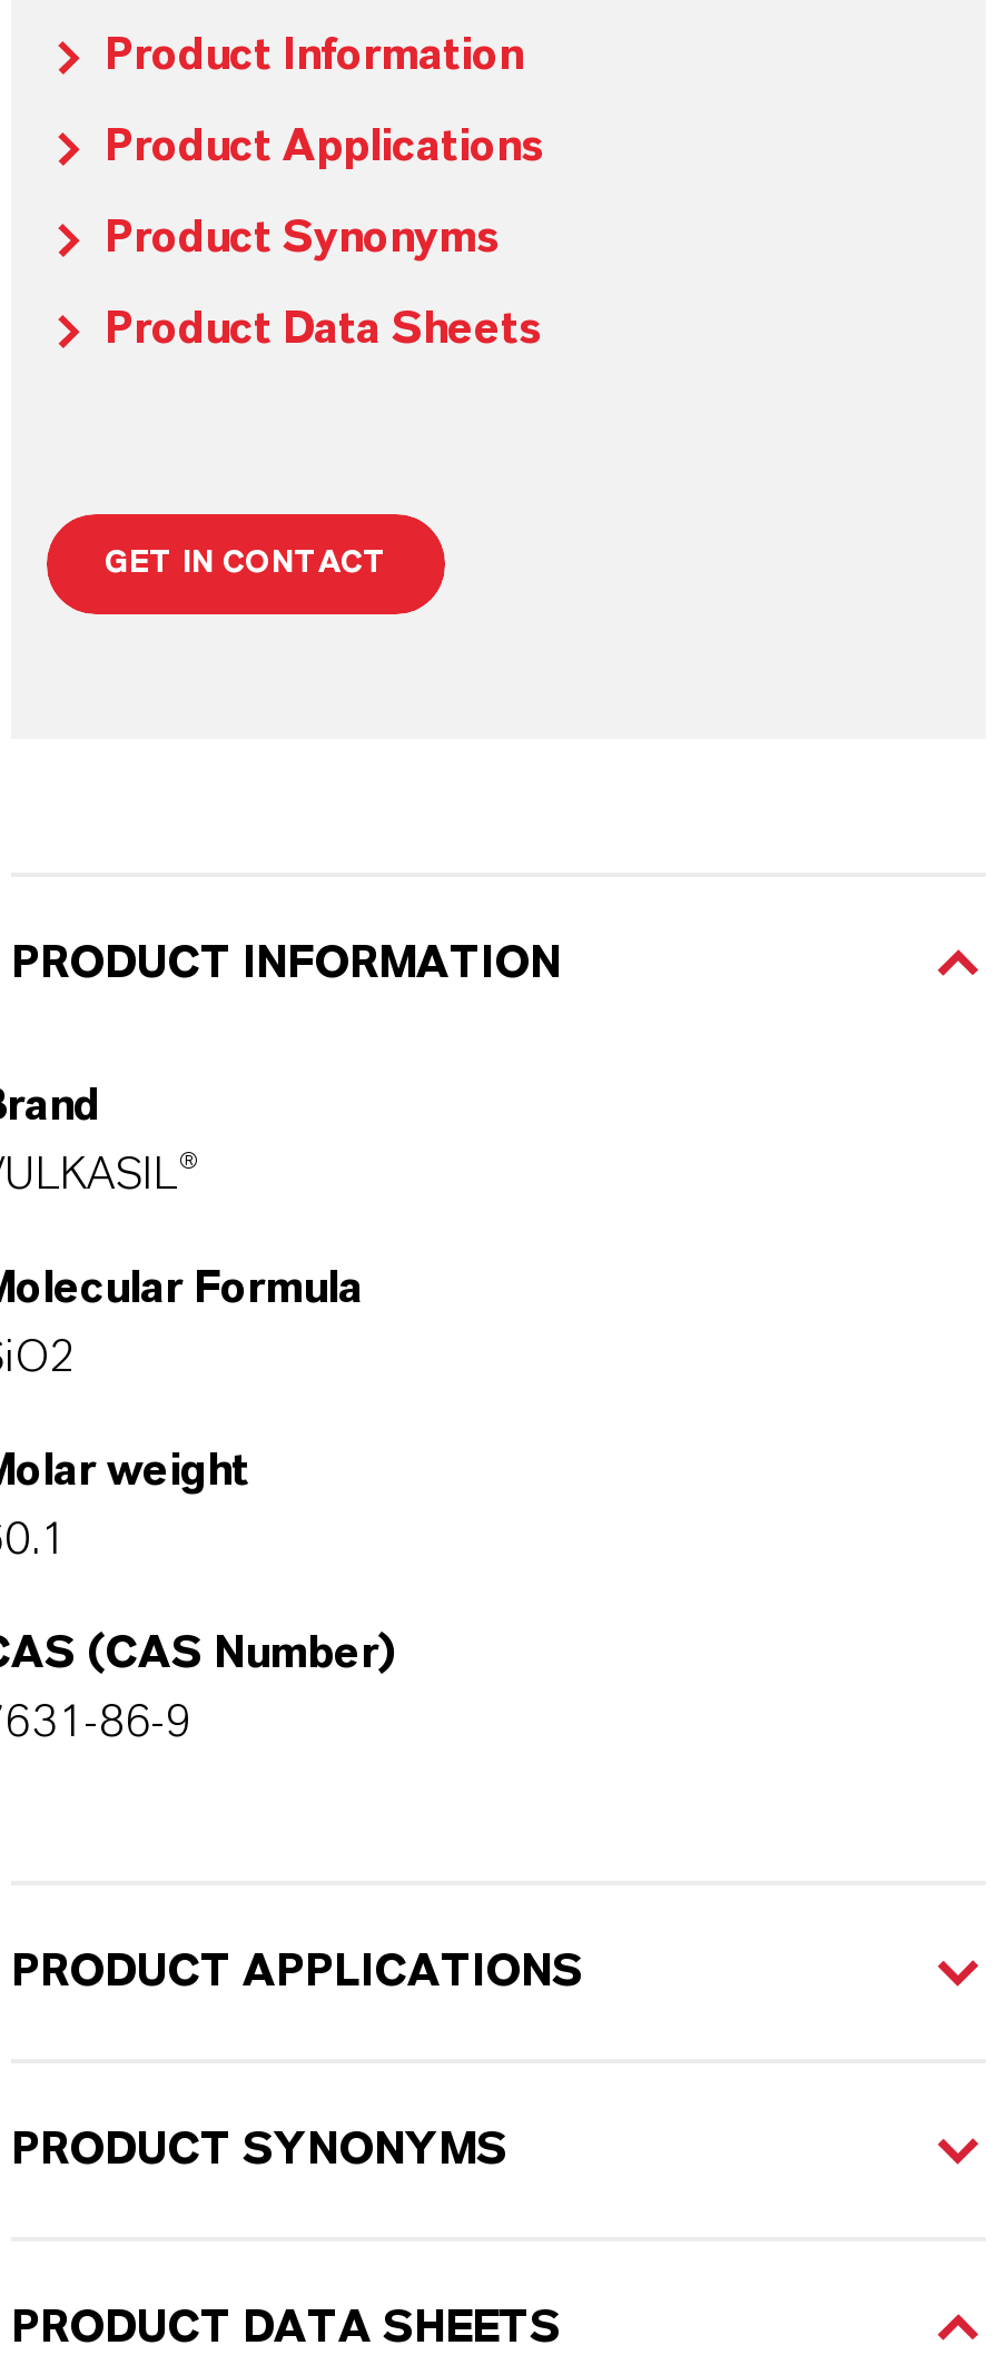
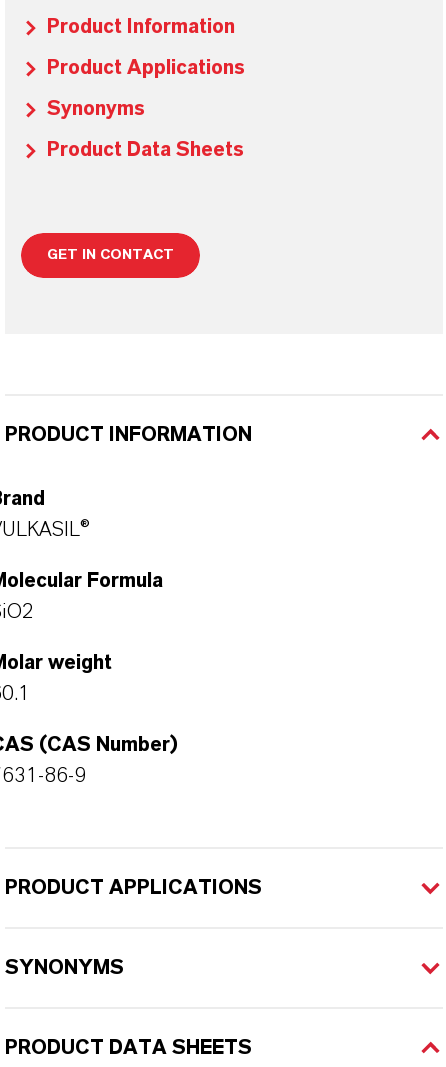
- Product Synonyms
+ Synonyms

- PRODUCT SYNONYMS
+ SYNONYMS
